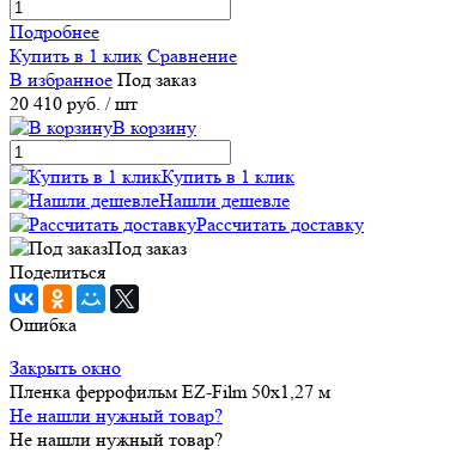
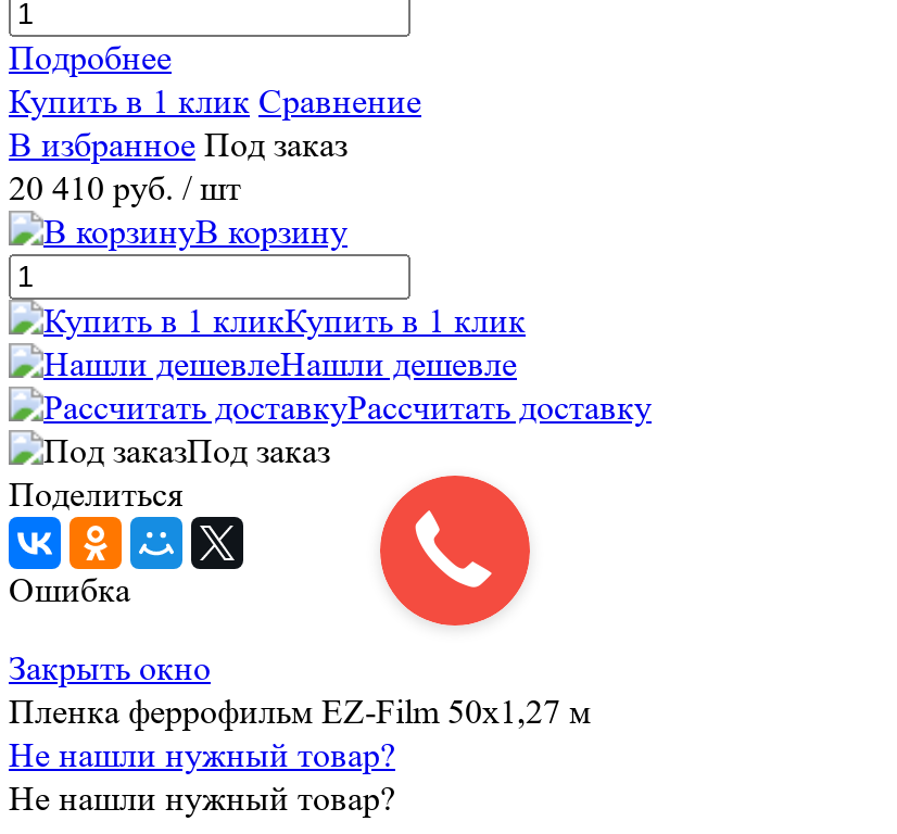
+ [image]
